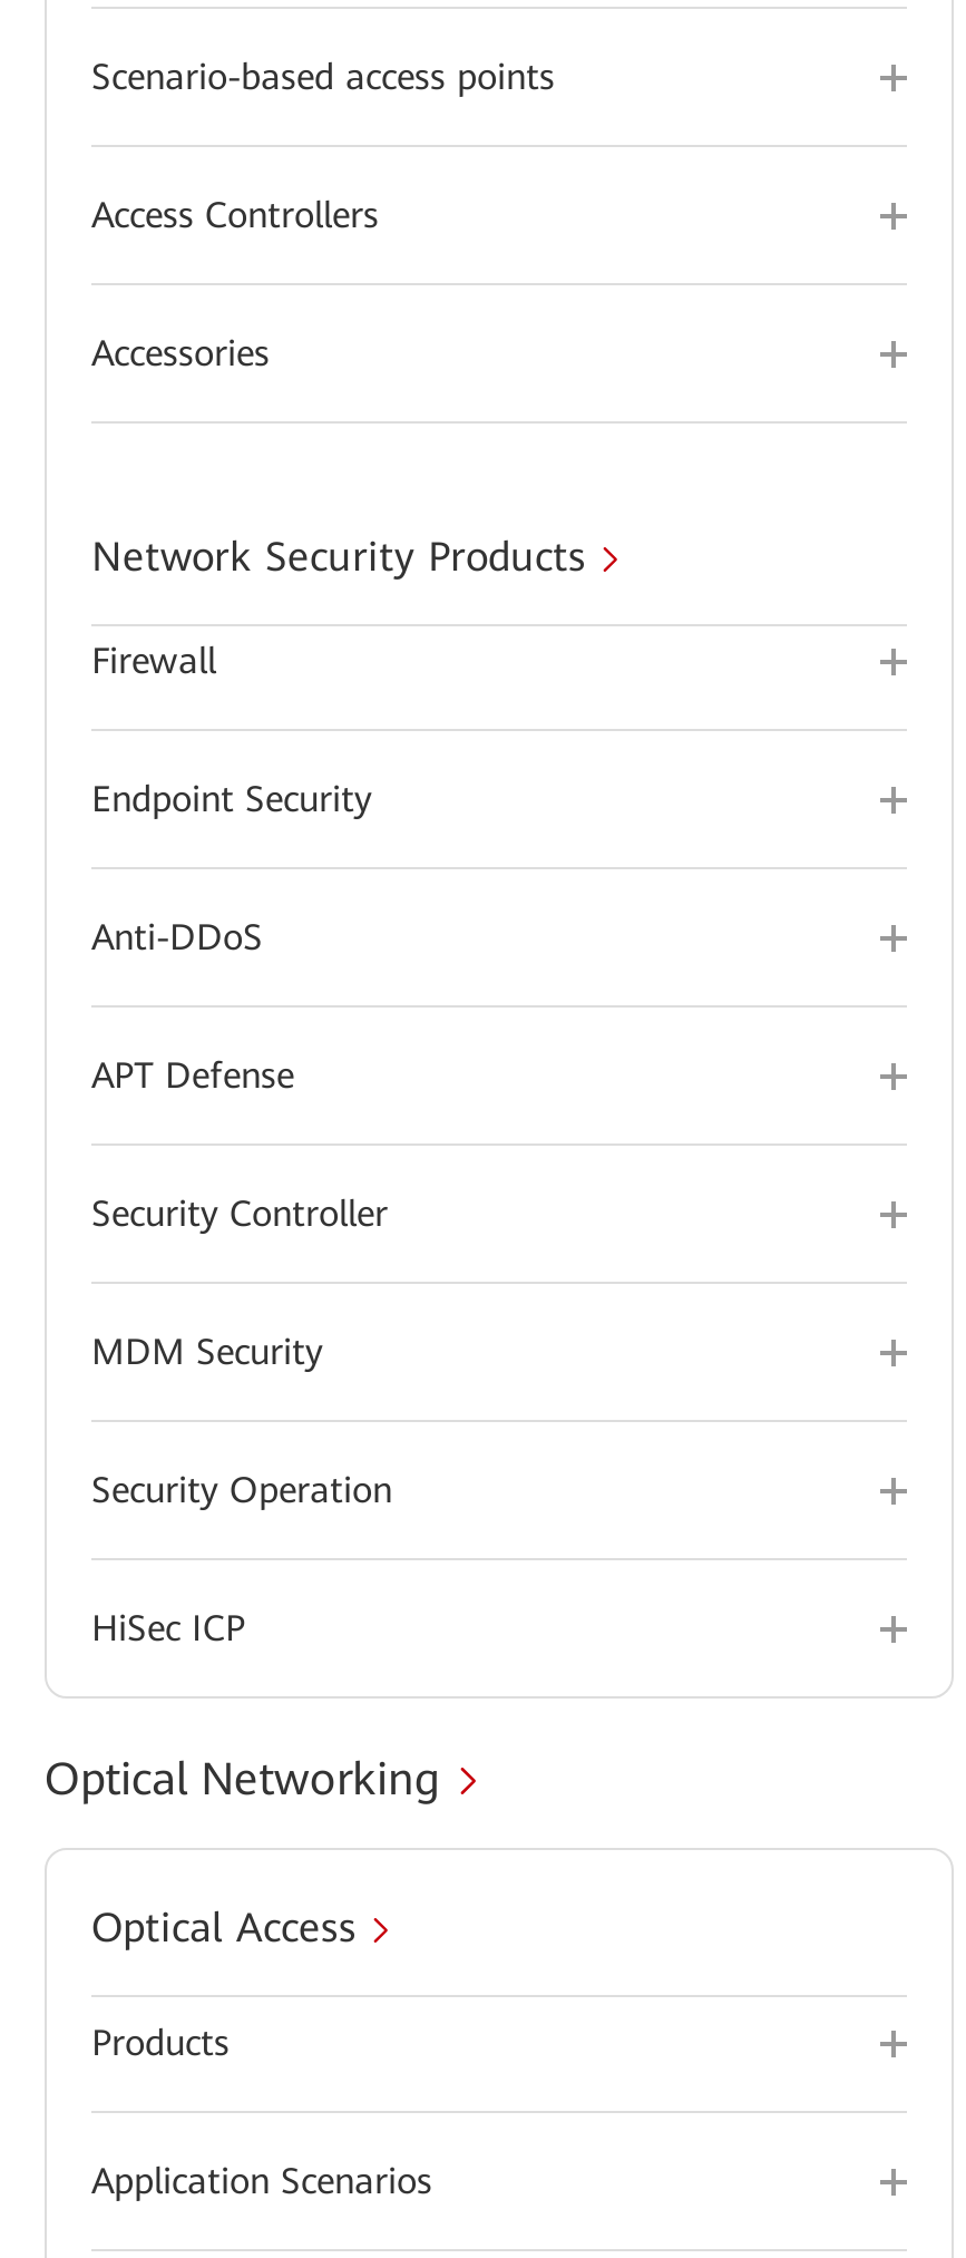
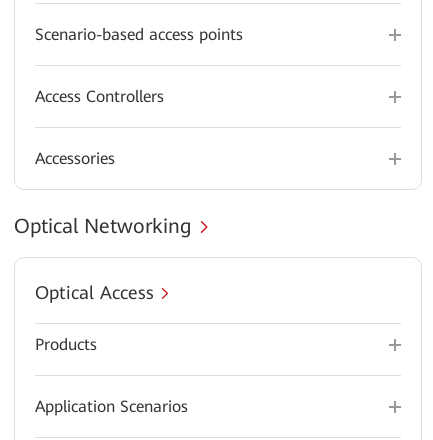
- Network Security Products
- Firewall
- Endpoint Security
- Anti-DDoS
- APT Defense
- Security Controller
- MDM Security
- Security Operation
- HiSec ICP
